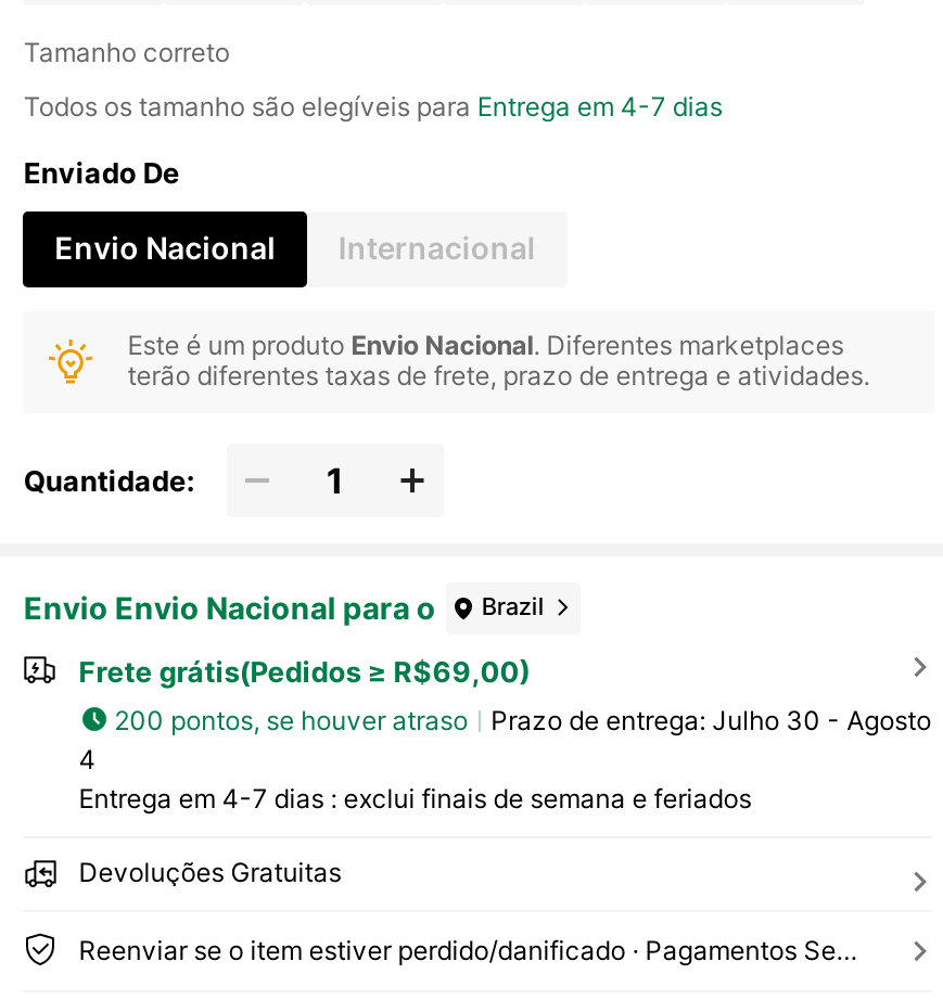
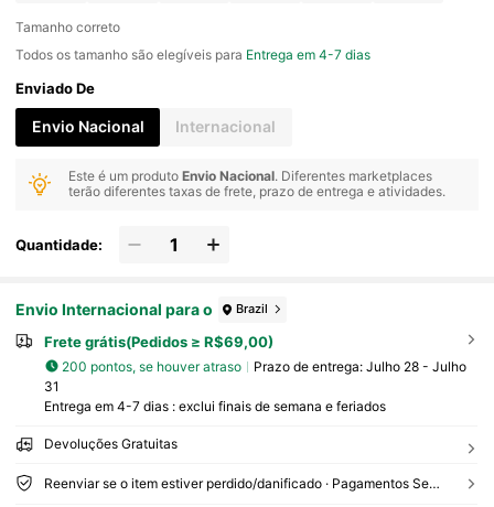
- Envio Envio Nacional para o
+ Envio Internacional para o

- Prazo de entrega: Julho 30 - Agosto
+ Prazo de entrega: Julho 28 - Julho

- 4
+ 31
